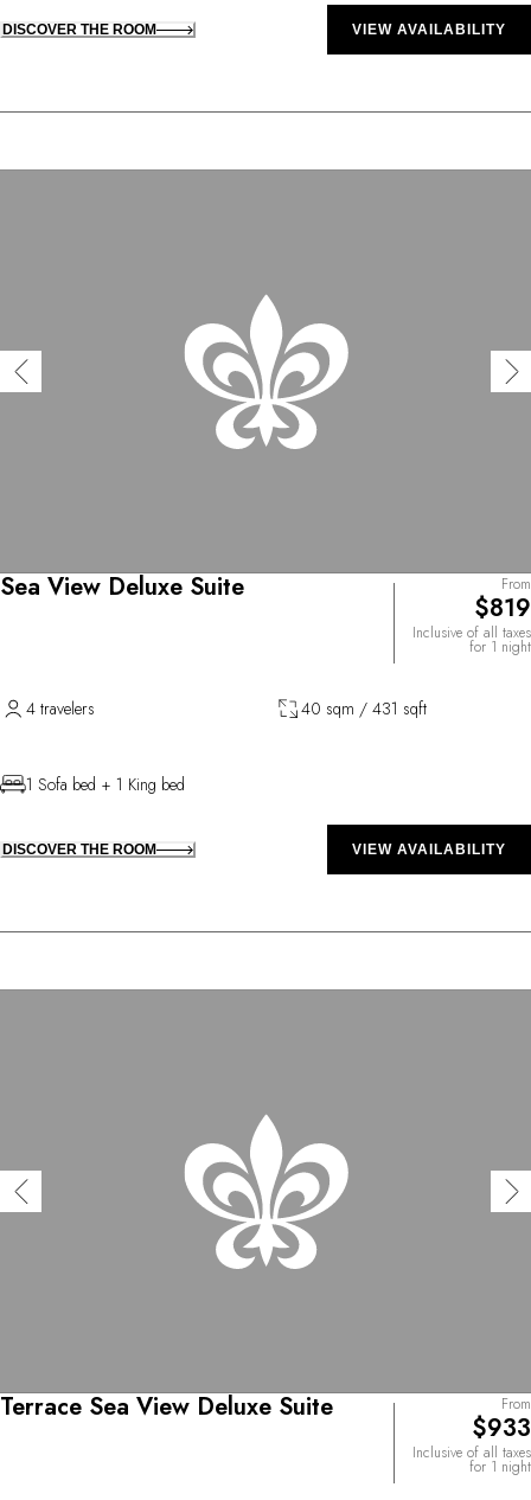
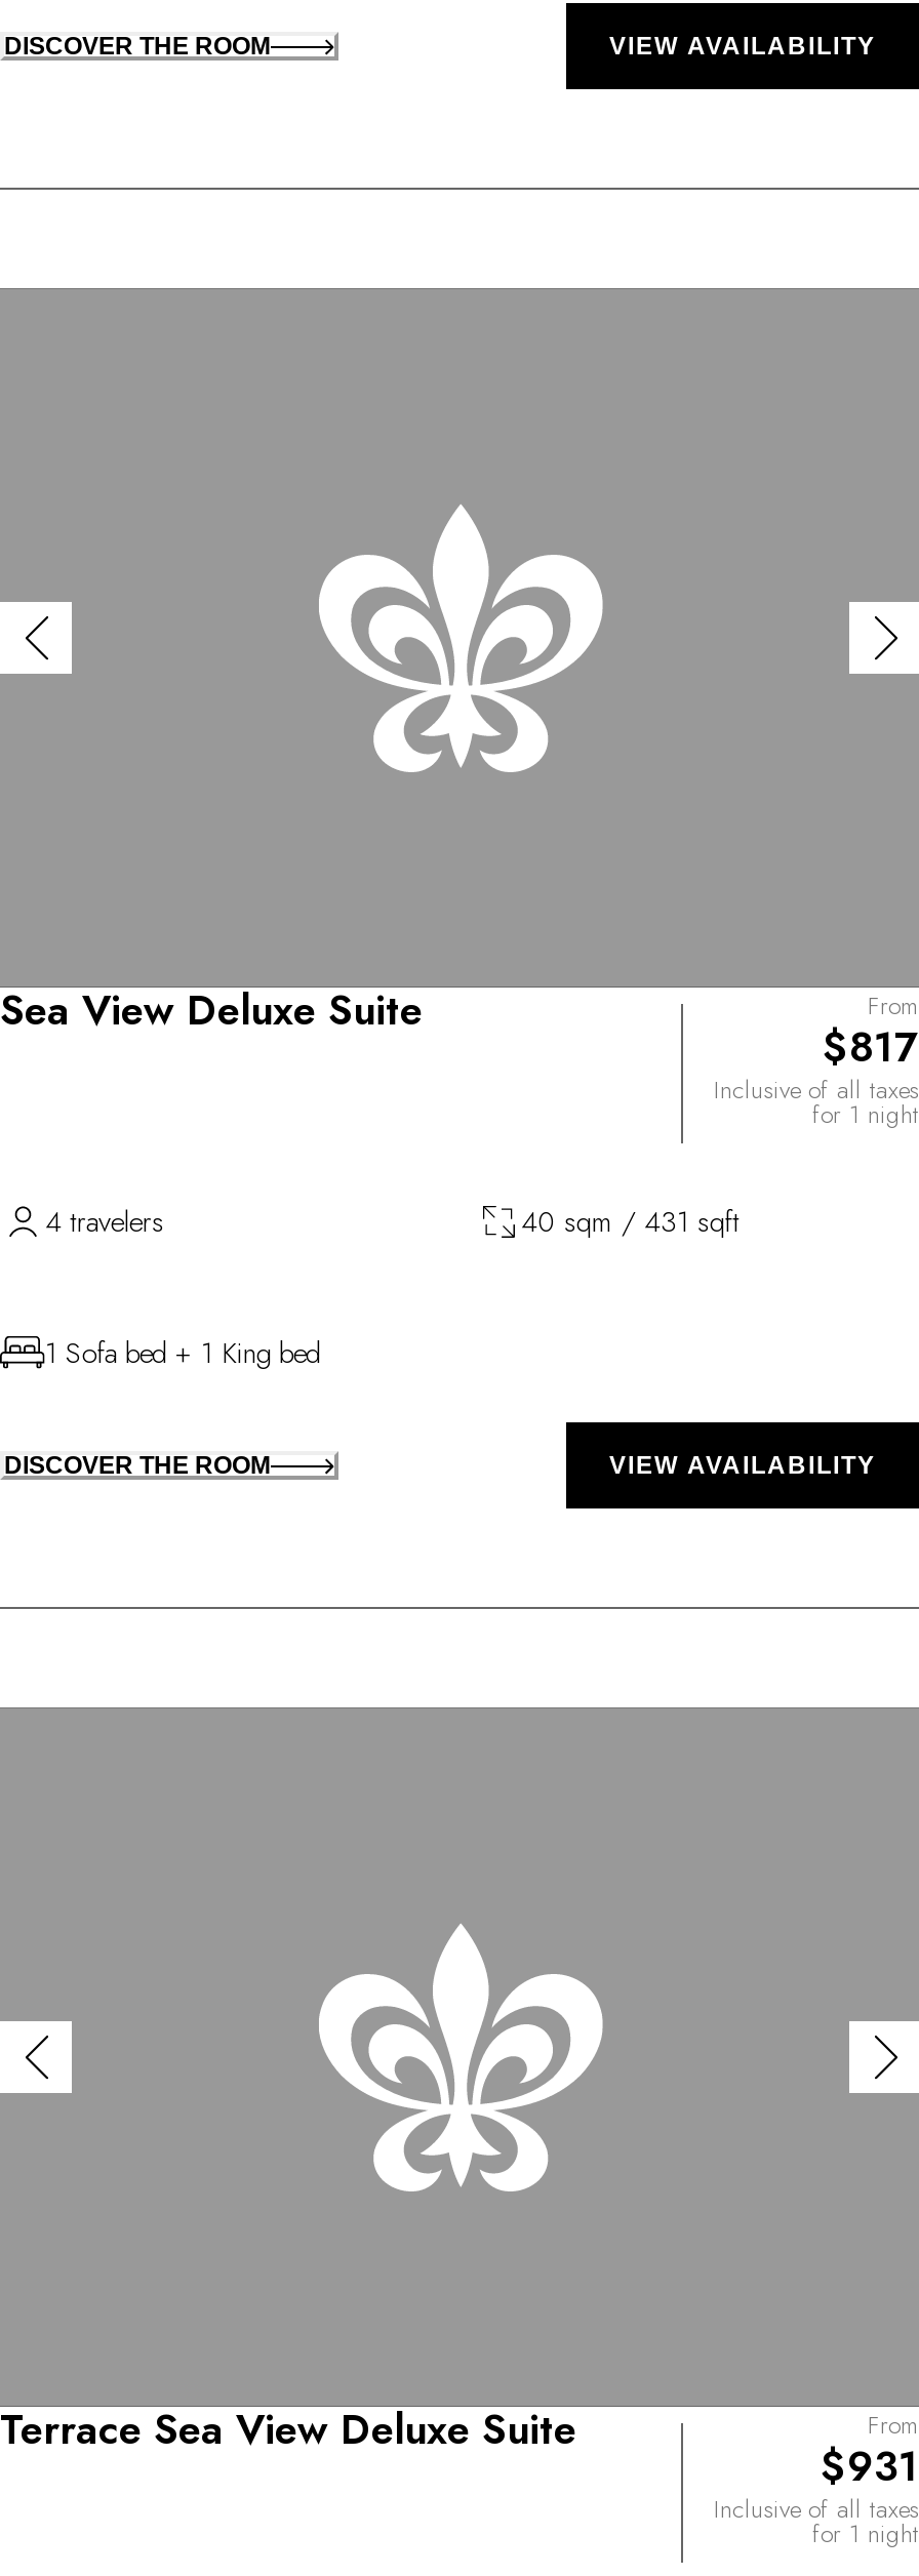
- $819
+ $817

- $933
+ $931
